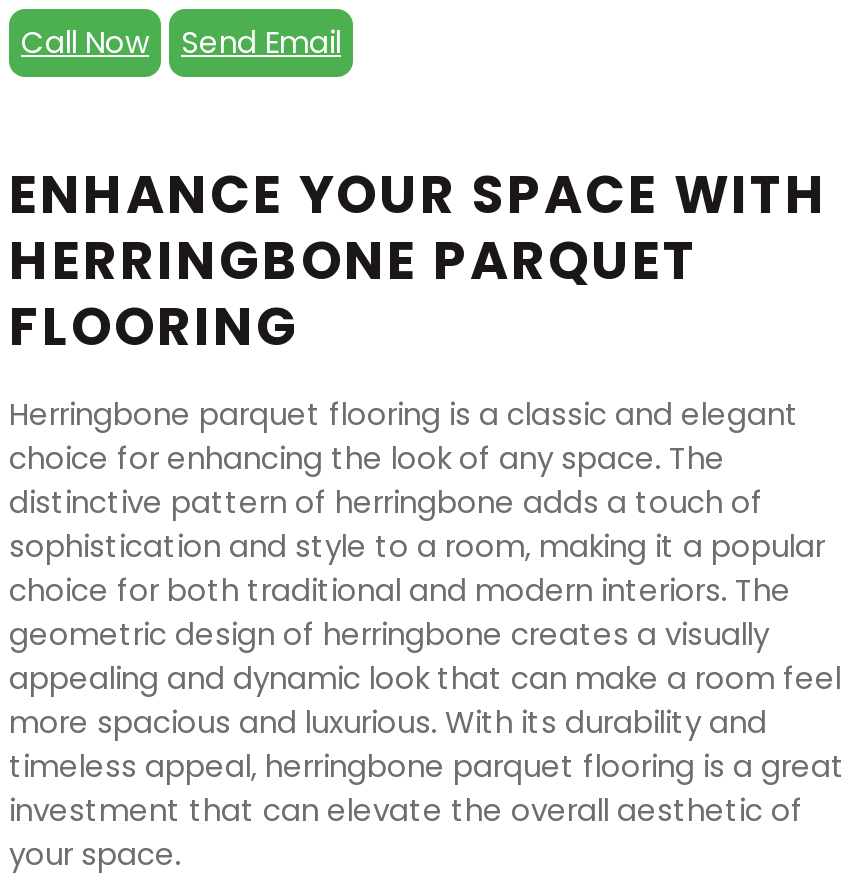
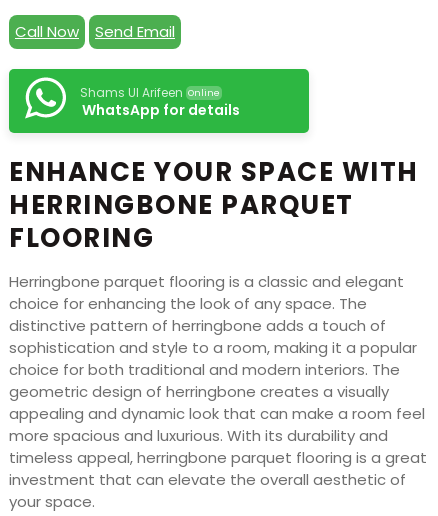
+ Shams Ul Arifeen Online
+ WhatsApp for details
